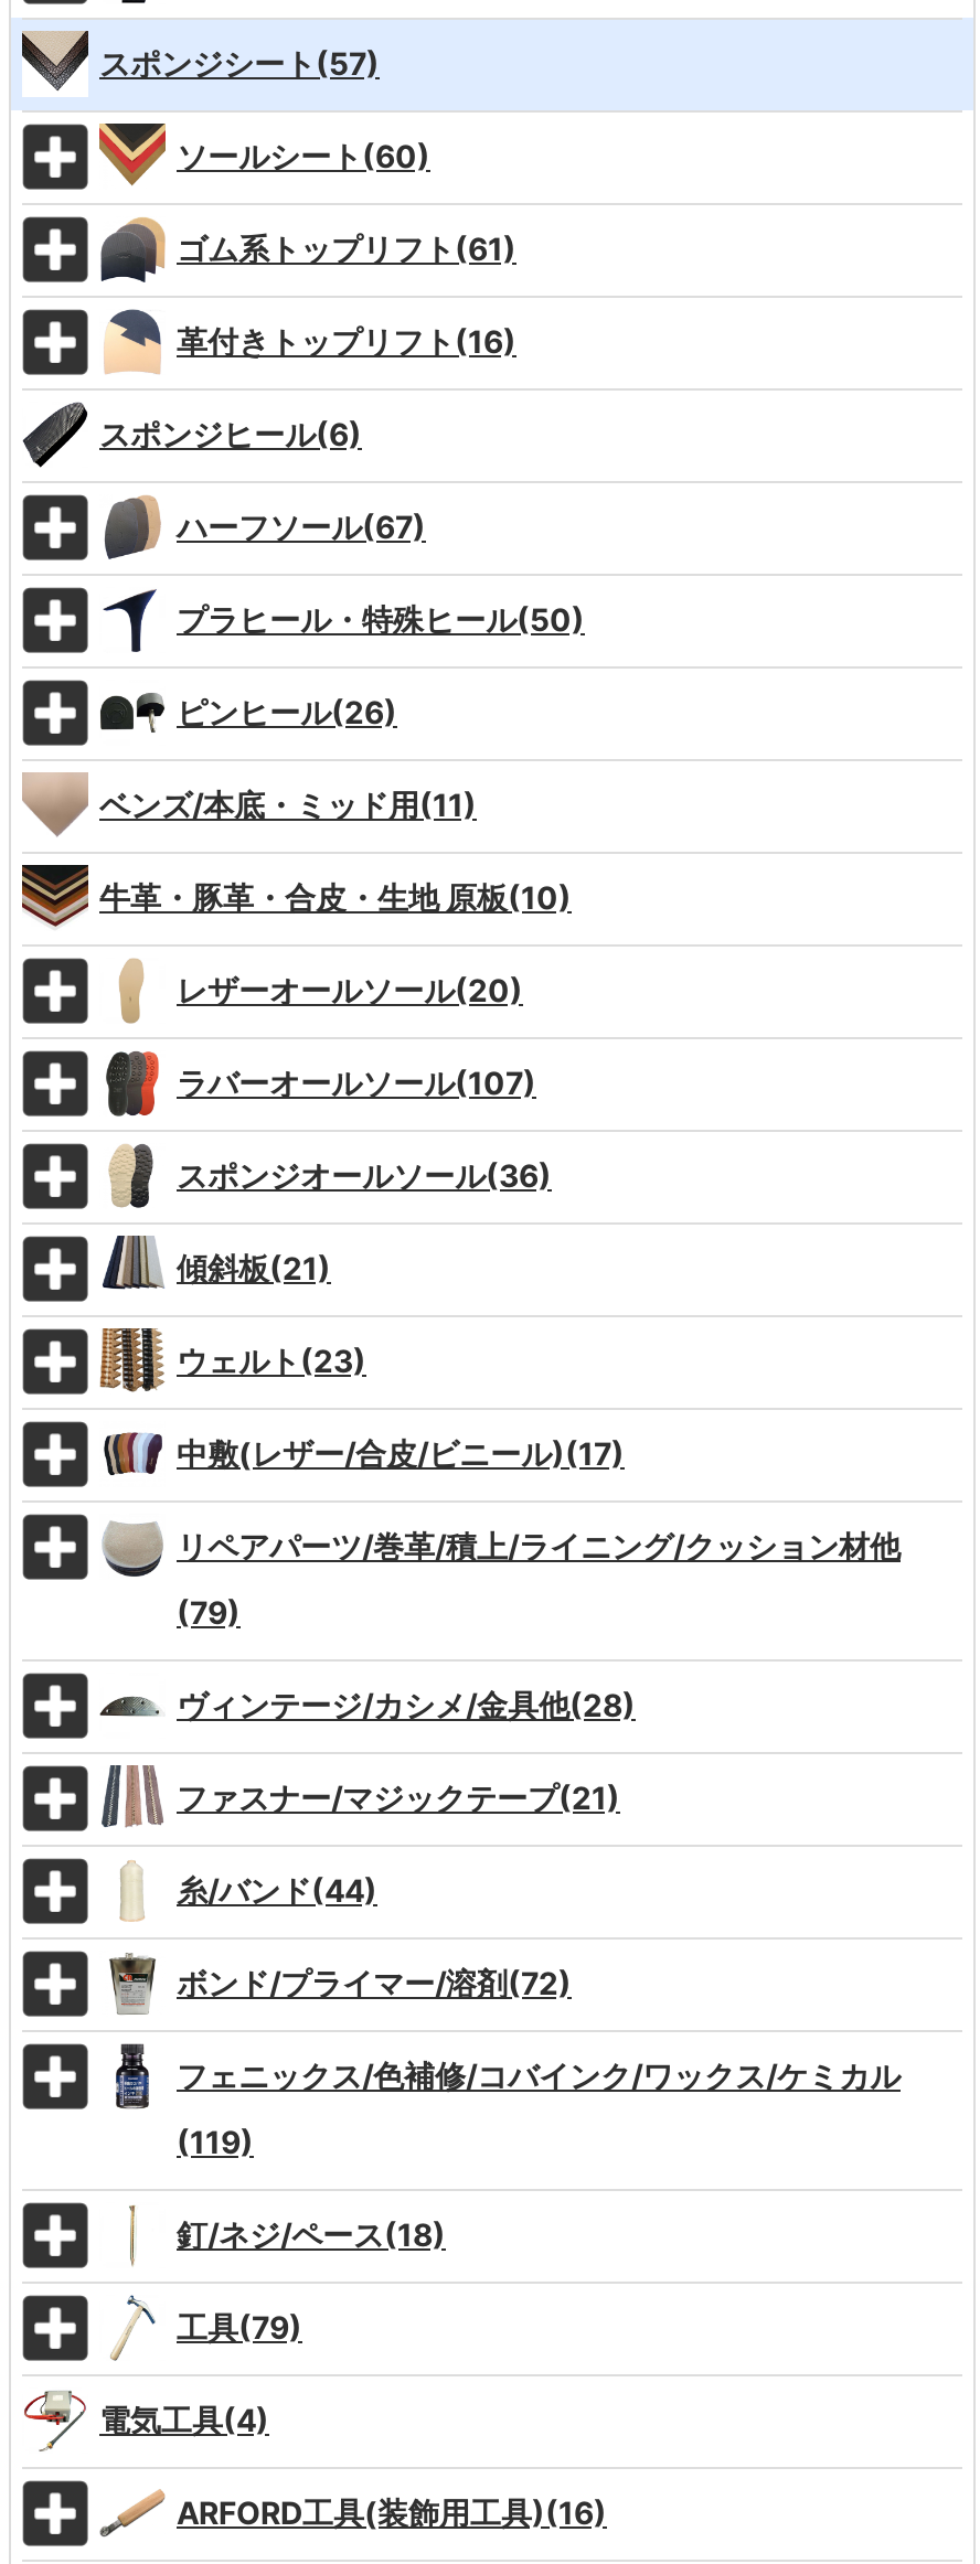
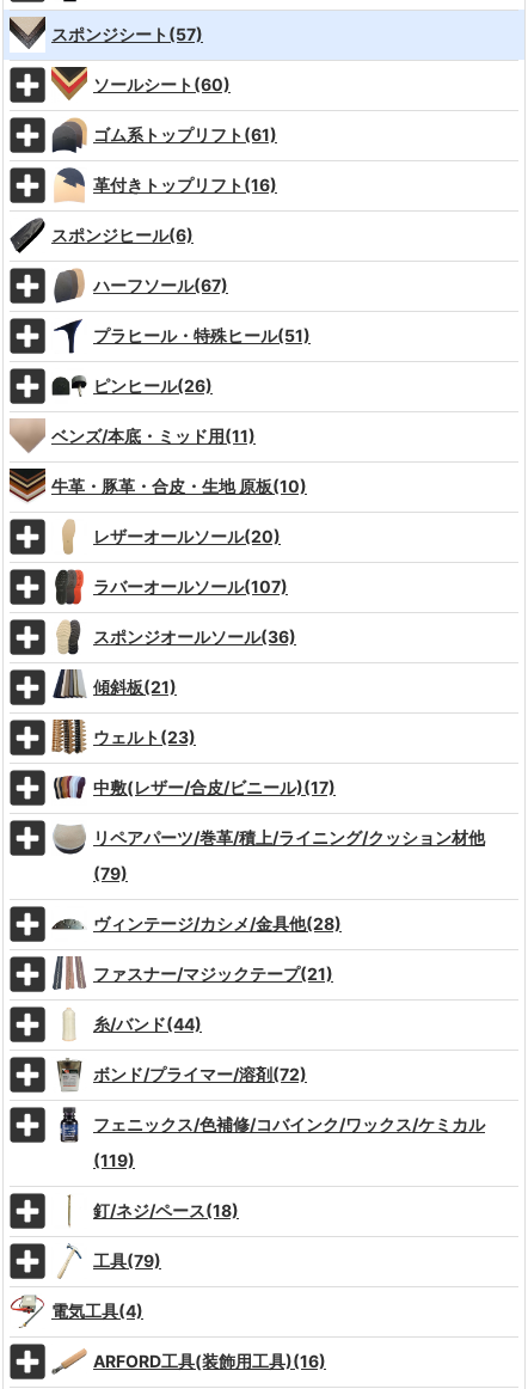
- プラヒール・特殊ヒール(50)
+ プラヒール・特殊ヒール(51)
